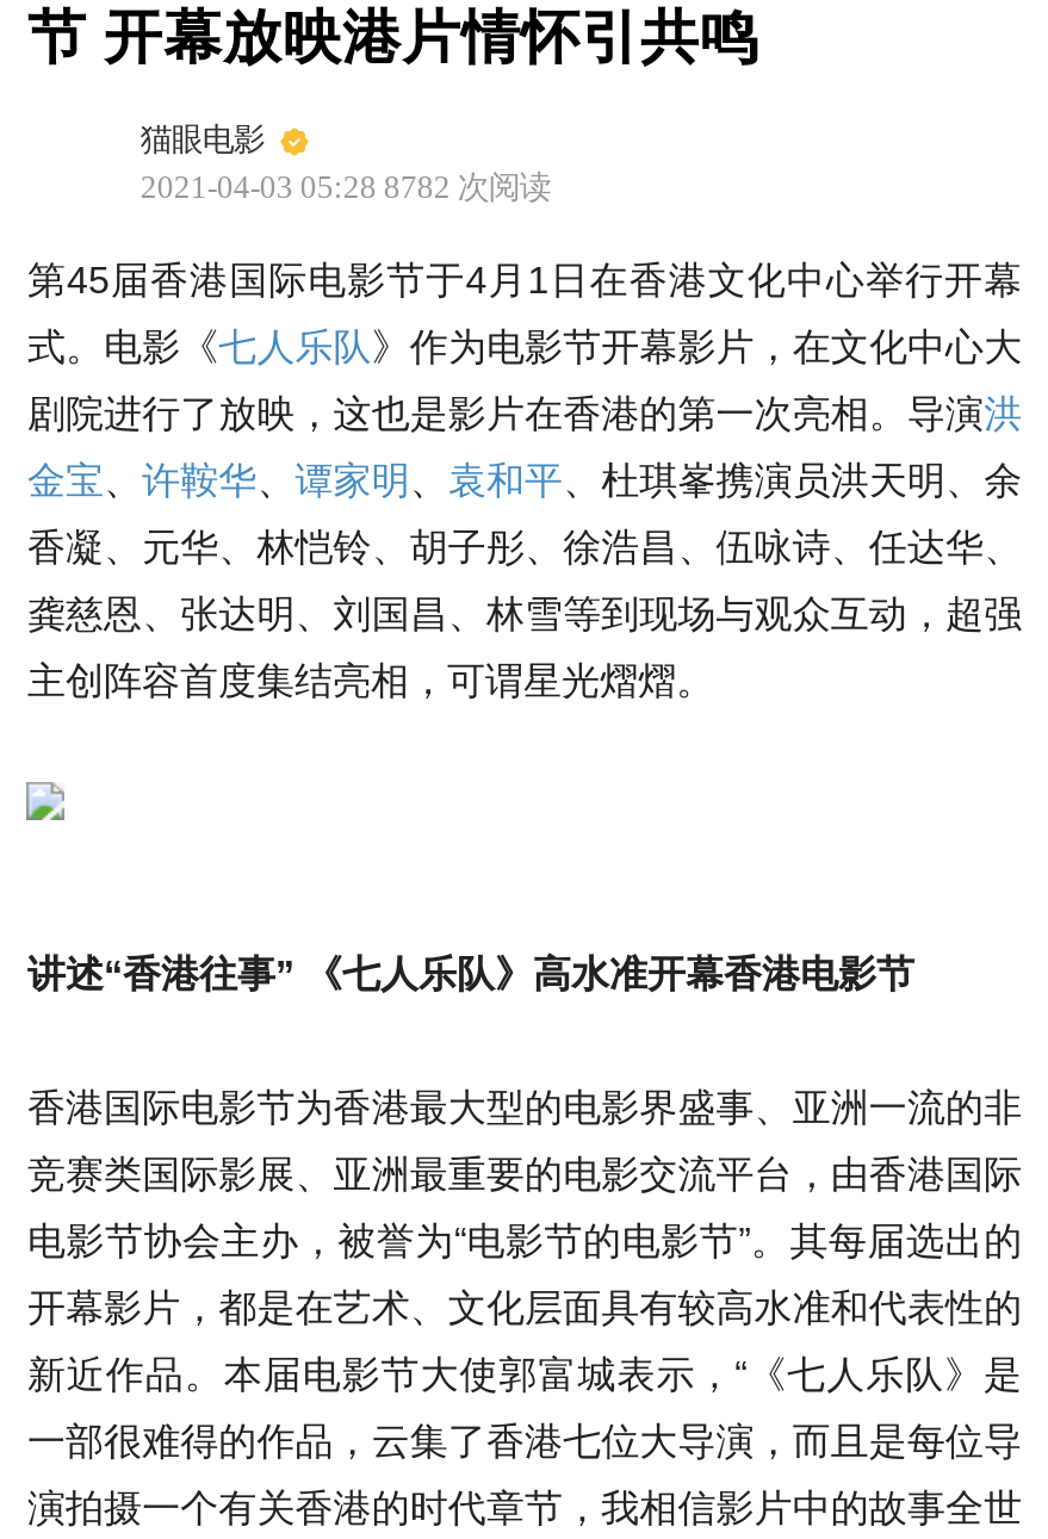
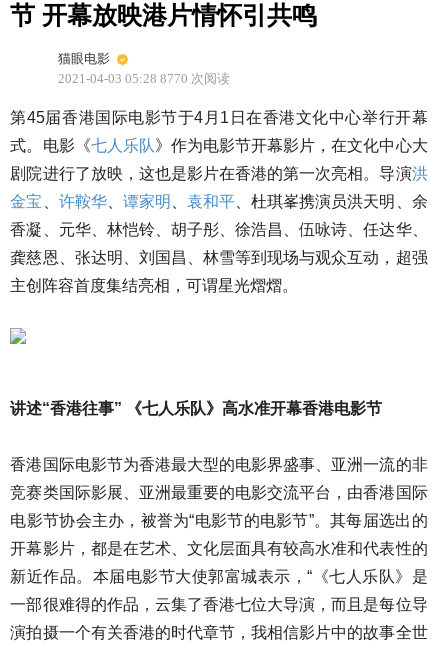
- 2021-04-03 05:28 8782次阅读
+ 2021-04-03 05:28 8770次阅读
